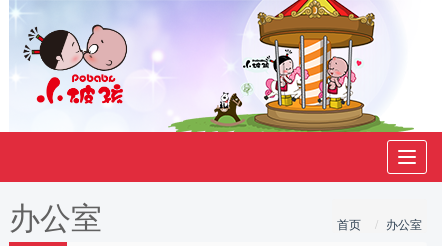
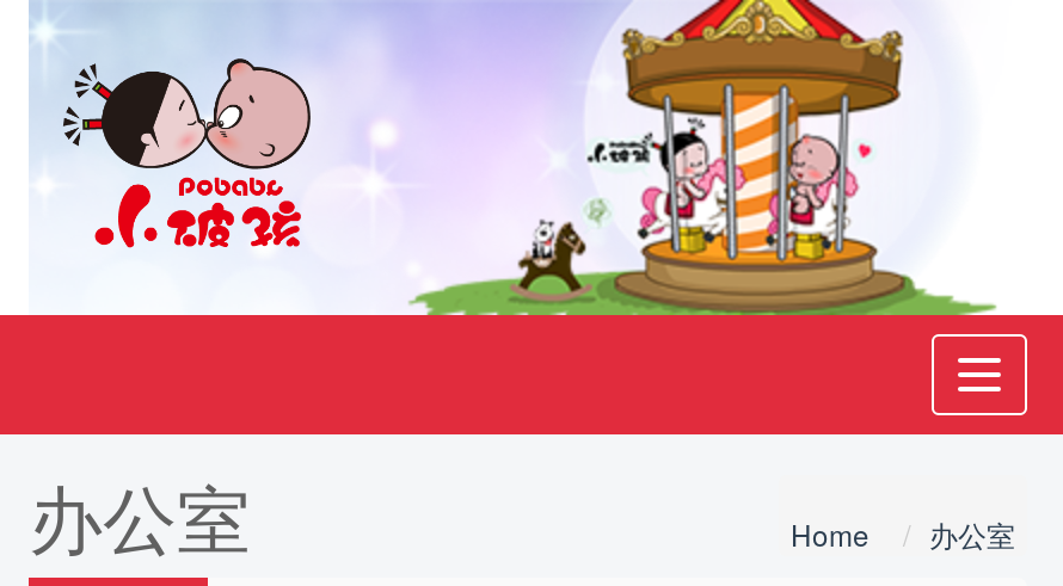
- 首页
+ Home
